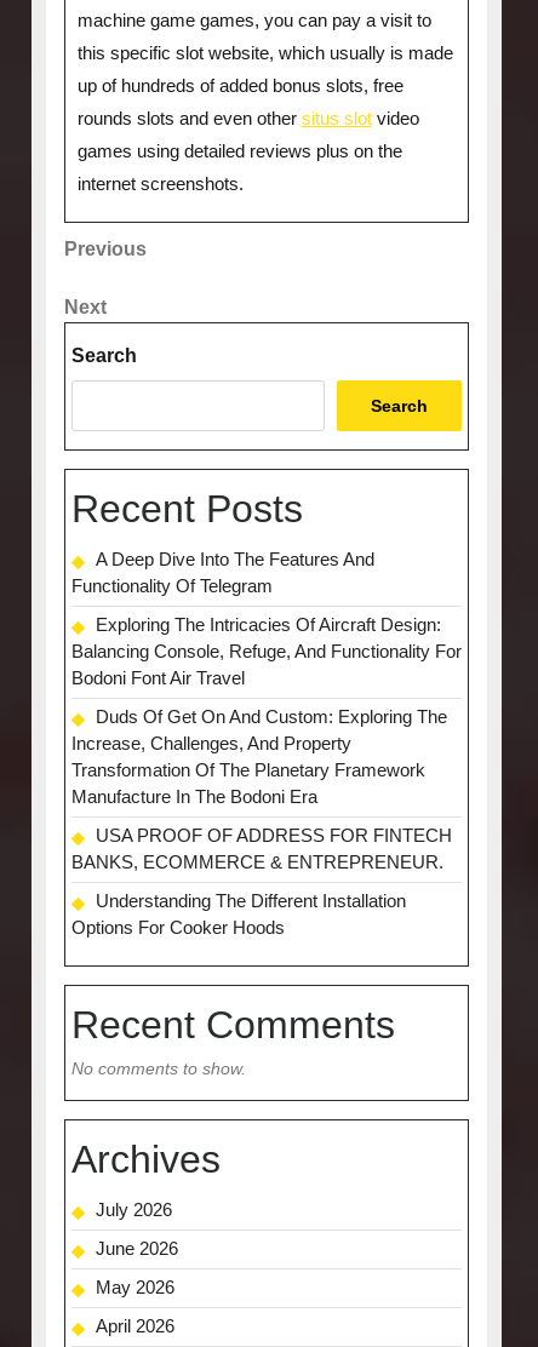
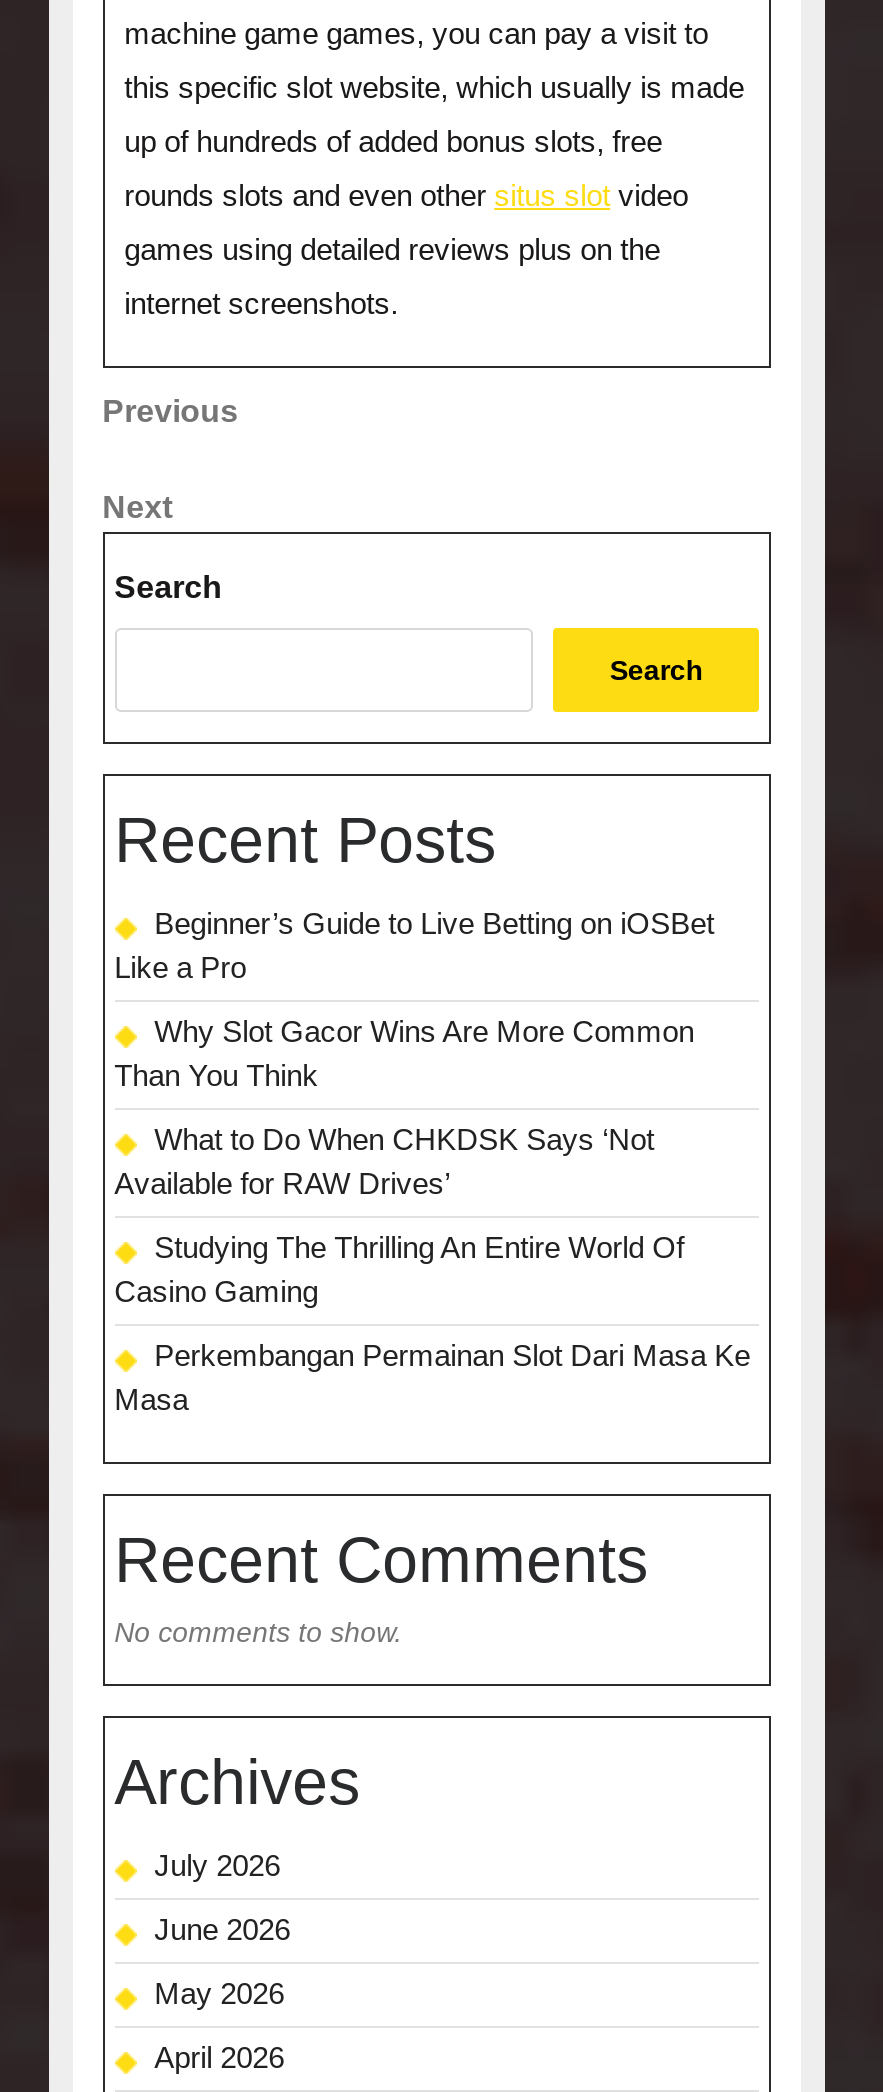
- A Deep Dive Into The Features And
- Functionality Of Telegram
+ Beginner’s Guide to Live Betting on iOSBet
+ Like a Pro

- Exploring The Intricacies Of Aircraft Design:
- Balancing Console, Refuge, And Functionality For
- Bodoni Font Air Travel
+ Why Slot Gacor Wins Are More Common
+ Than You Think

- Duds Of Get On And Custom: Exploring The
- Increase, Challenges, And Property
- Transformation Of The Planetary Framework
- Manufacture In The Bodoni Era
+ What to Do When CHKDSK Says ‘Not
+ Available for RAW Drives’

- USA PROOF OF ADDRESS FOR FINTECH
- BANKS, ECOMMERCE & ENTREPRENEUR.
+ Studying The Thrilling An Entire World Of
+ Casino Gaming

- Understanding The Different Installation
- Options For Cooker Hoods
+ Perkembangan Permainan Slot Dari Masa Ke
+ Masa
